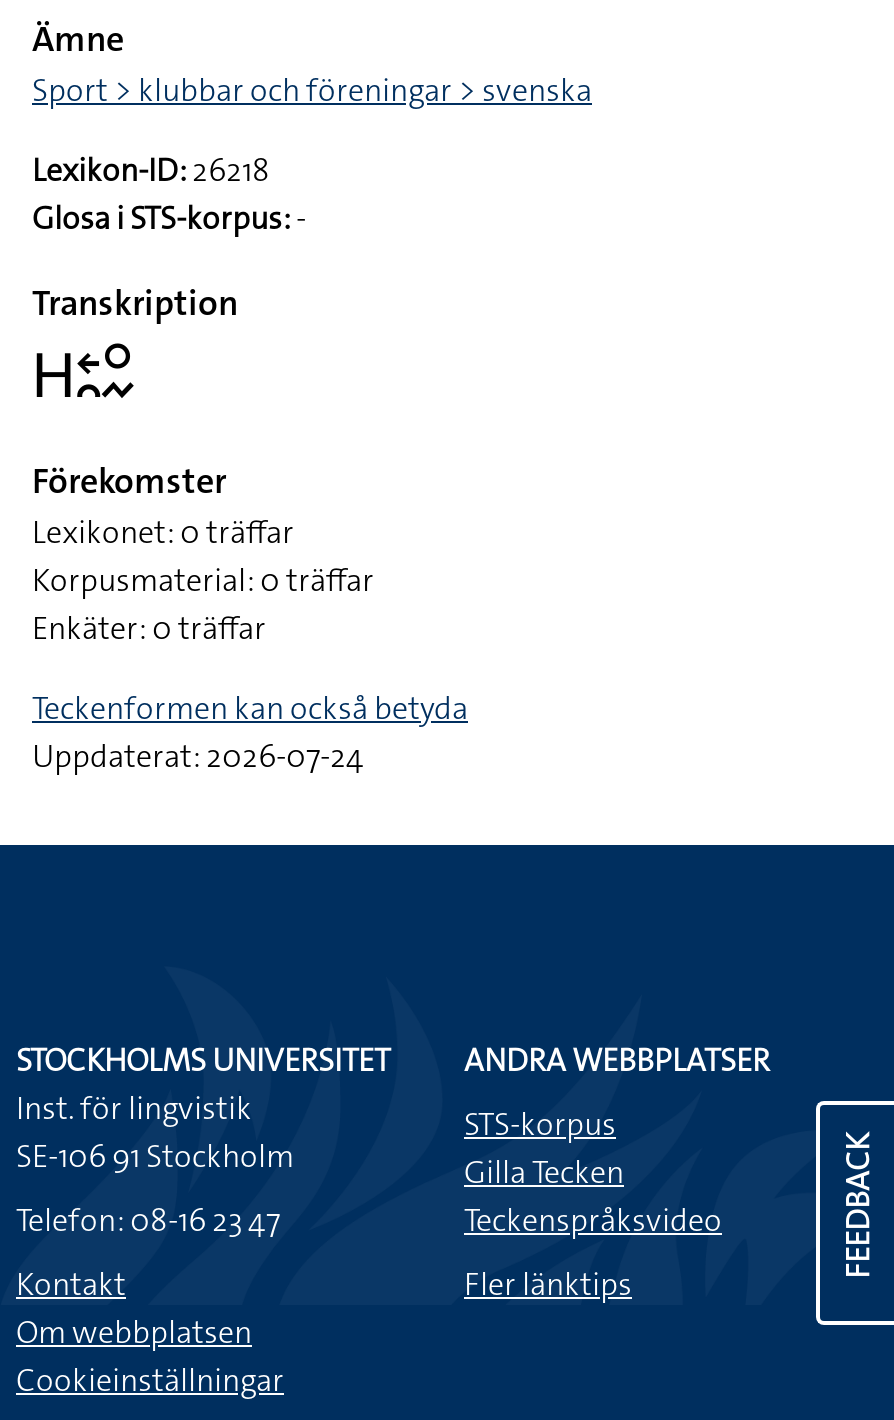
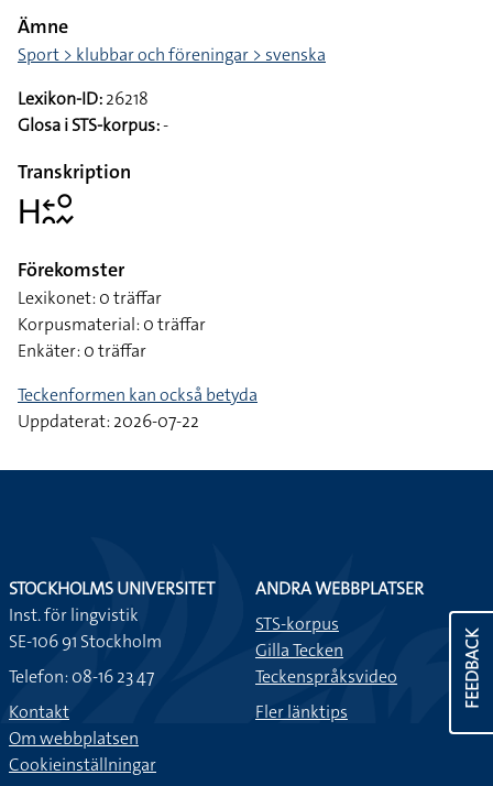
- Uppdaterat: 2026-07-24
+ Uppdaterat: 2026-07-22
